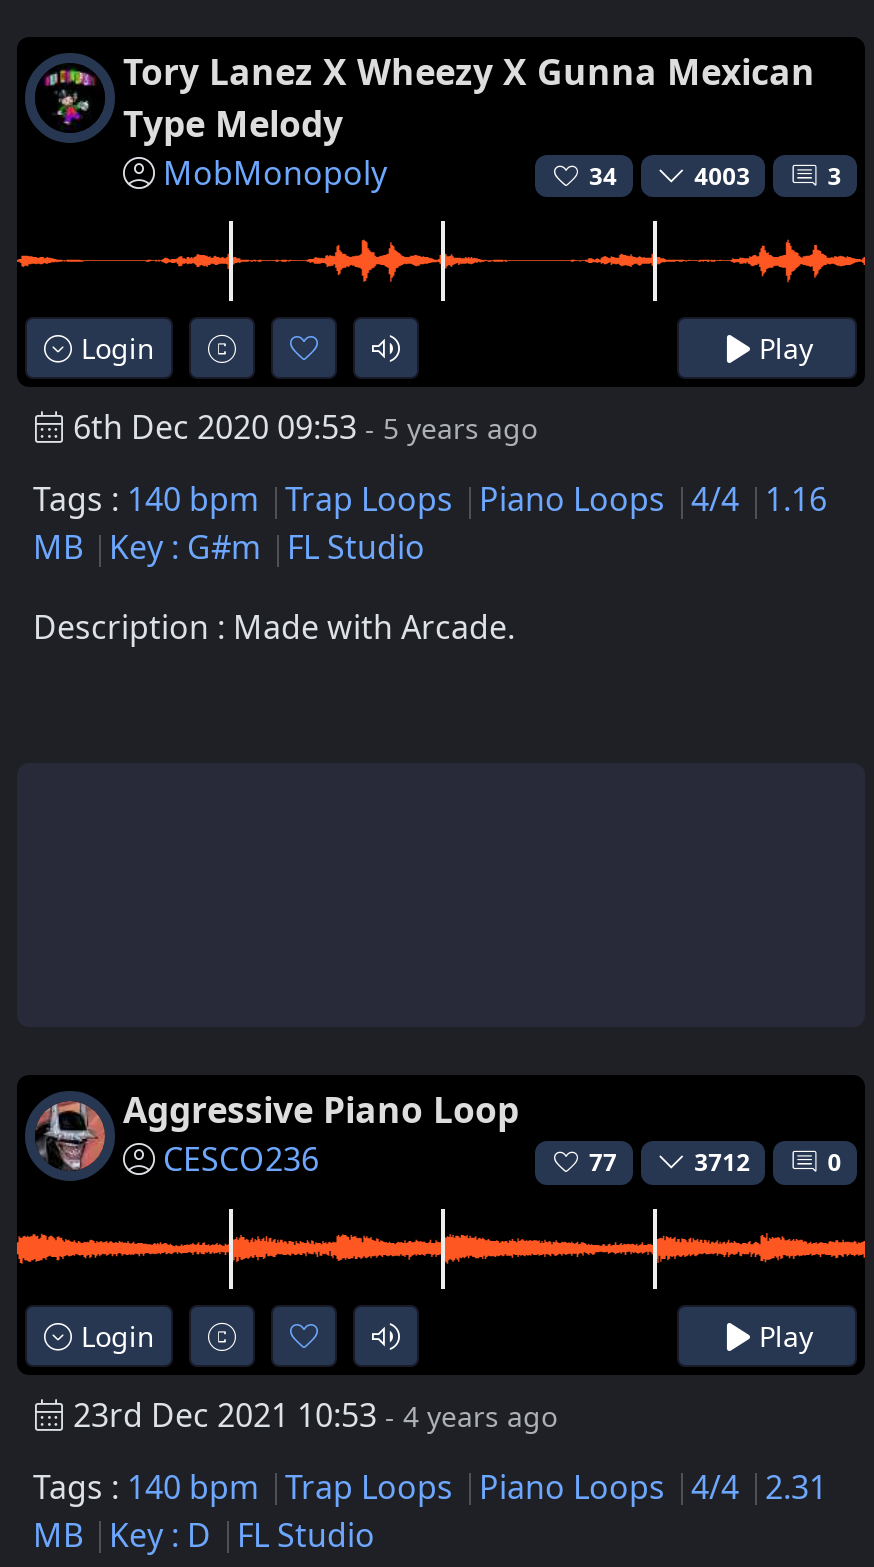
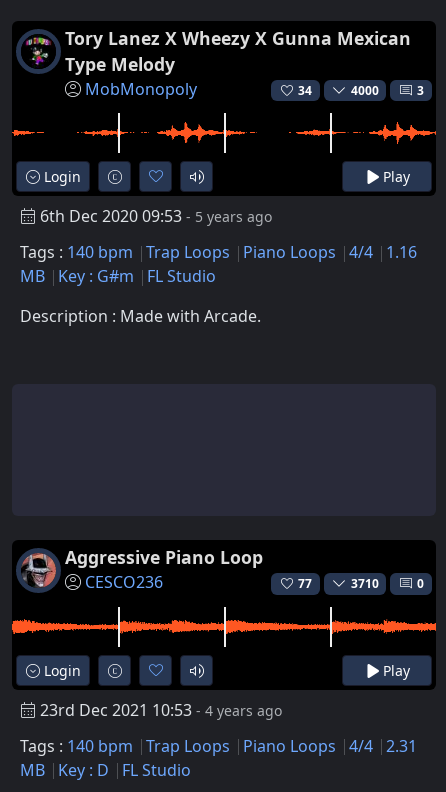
- 4003
+ 4000

- 3712
+ 3710
